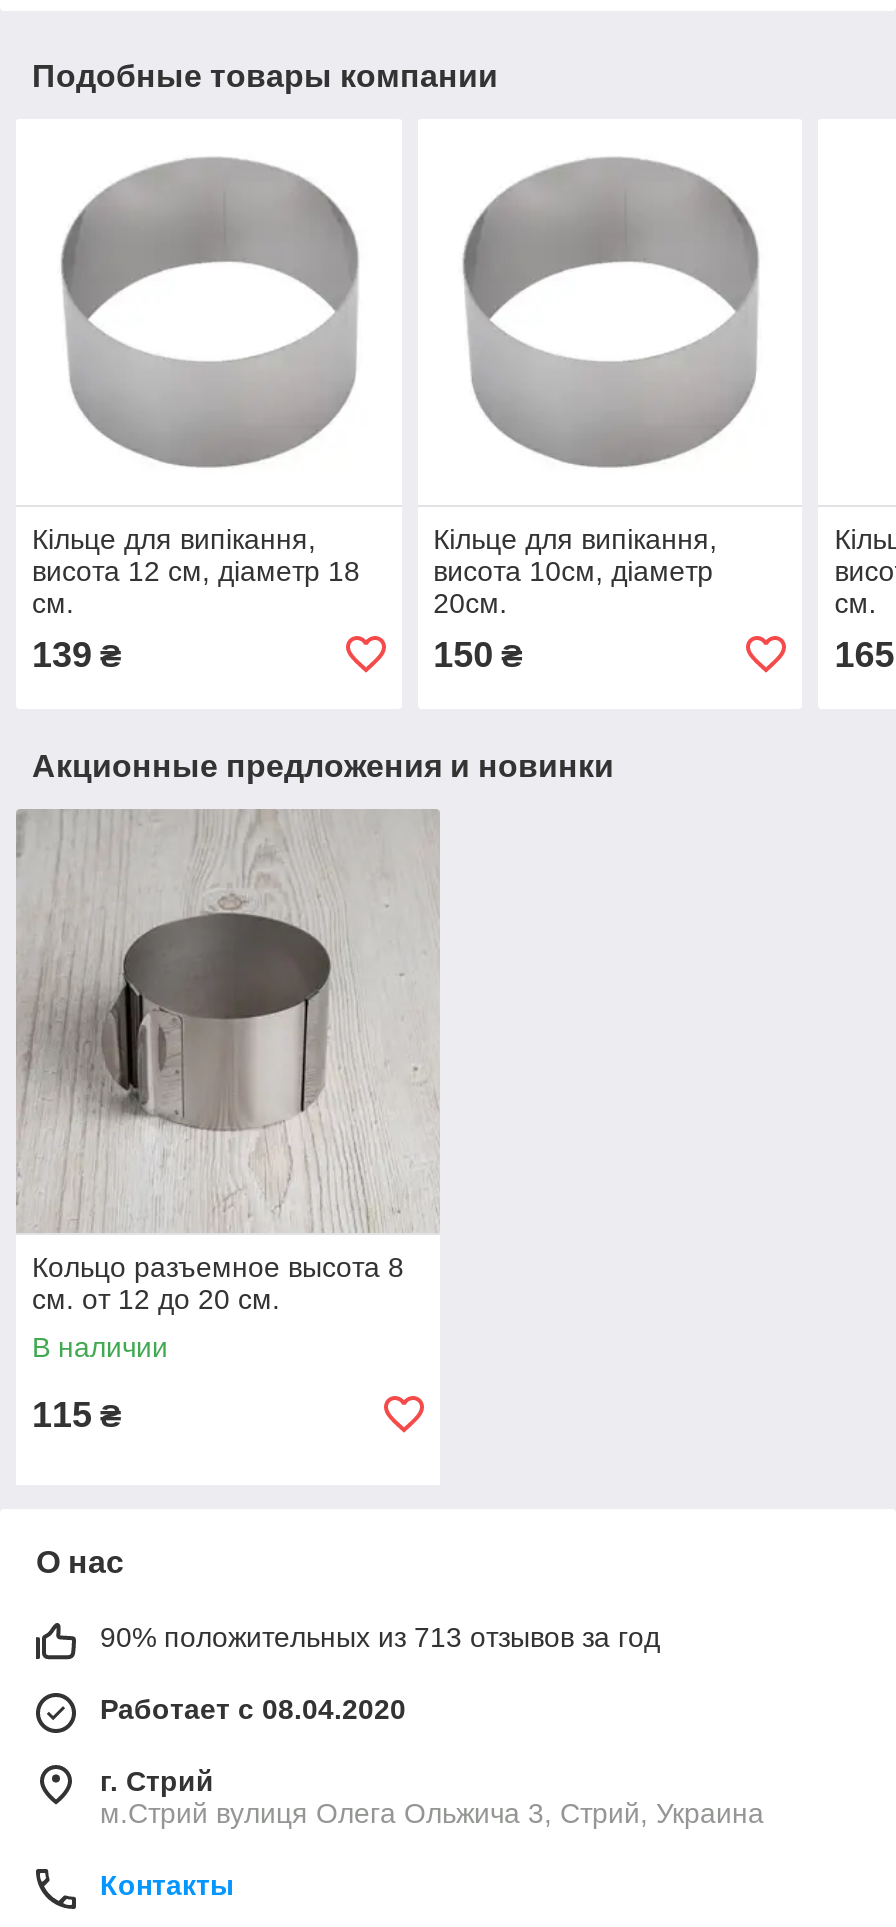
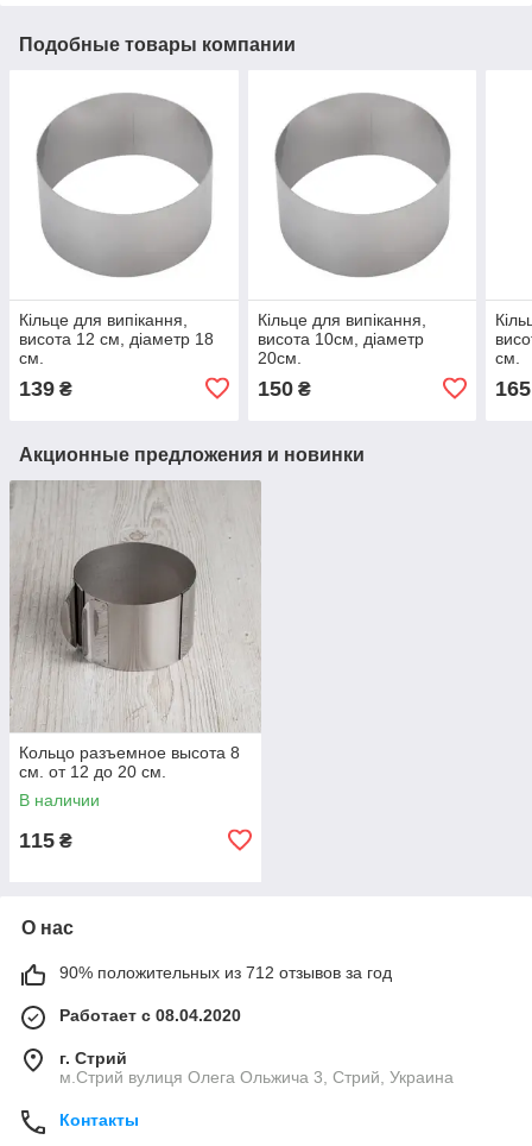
- 90% положительных из 713 отзывов за год
+ 90% положительных из 712 отзывов за год
